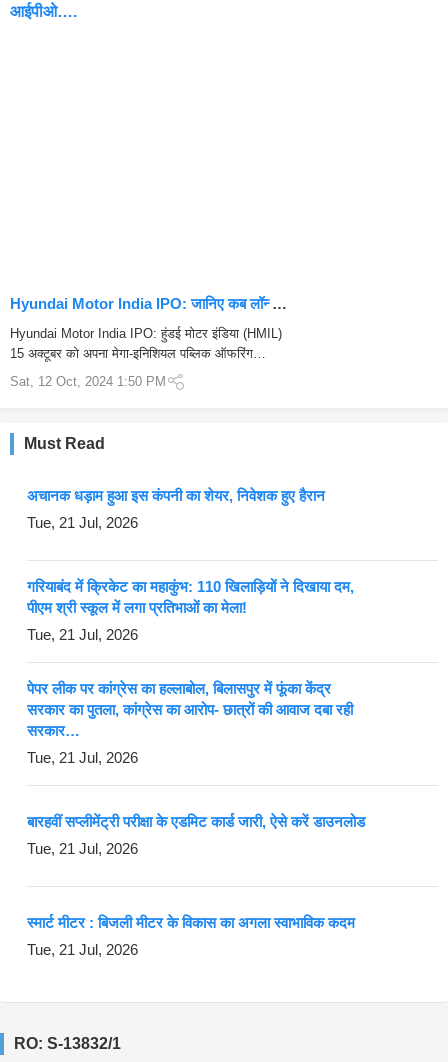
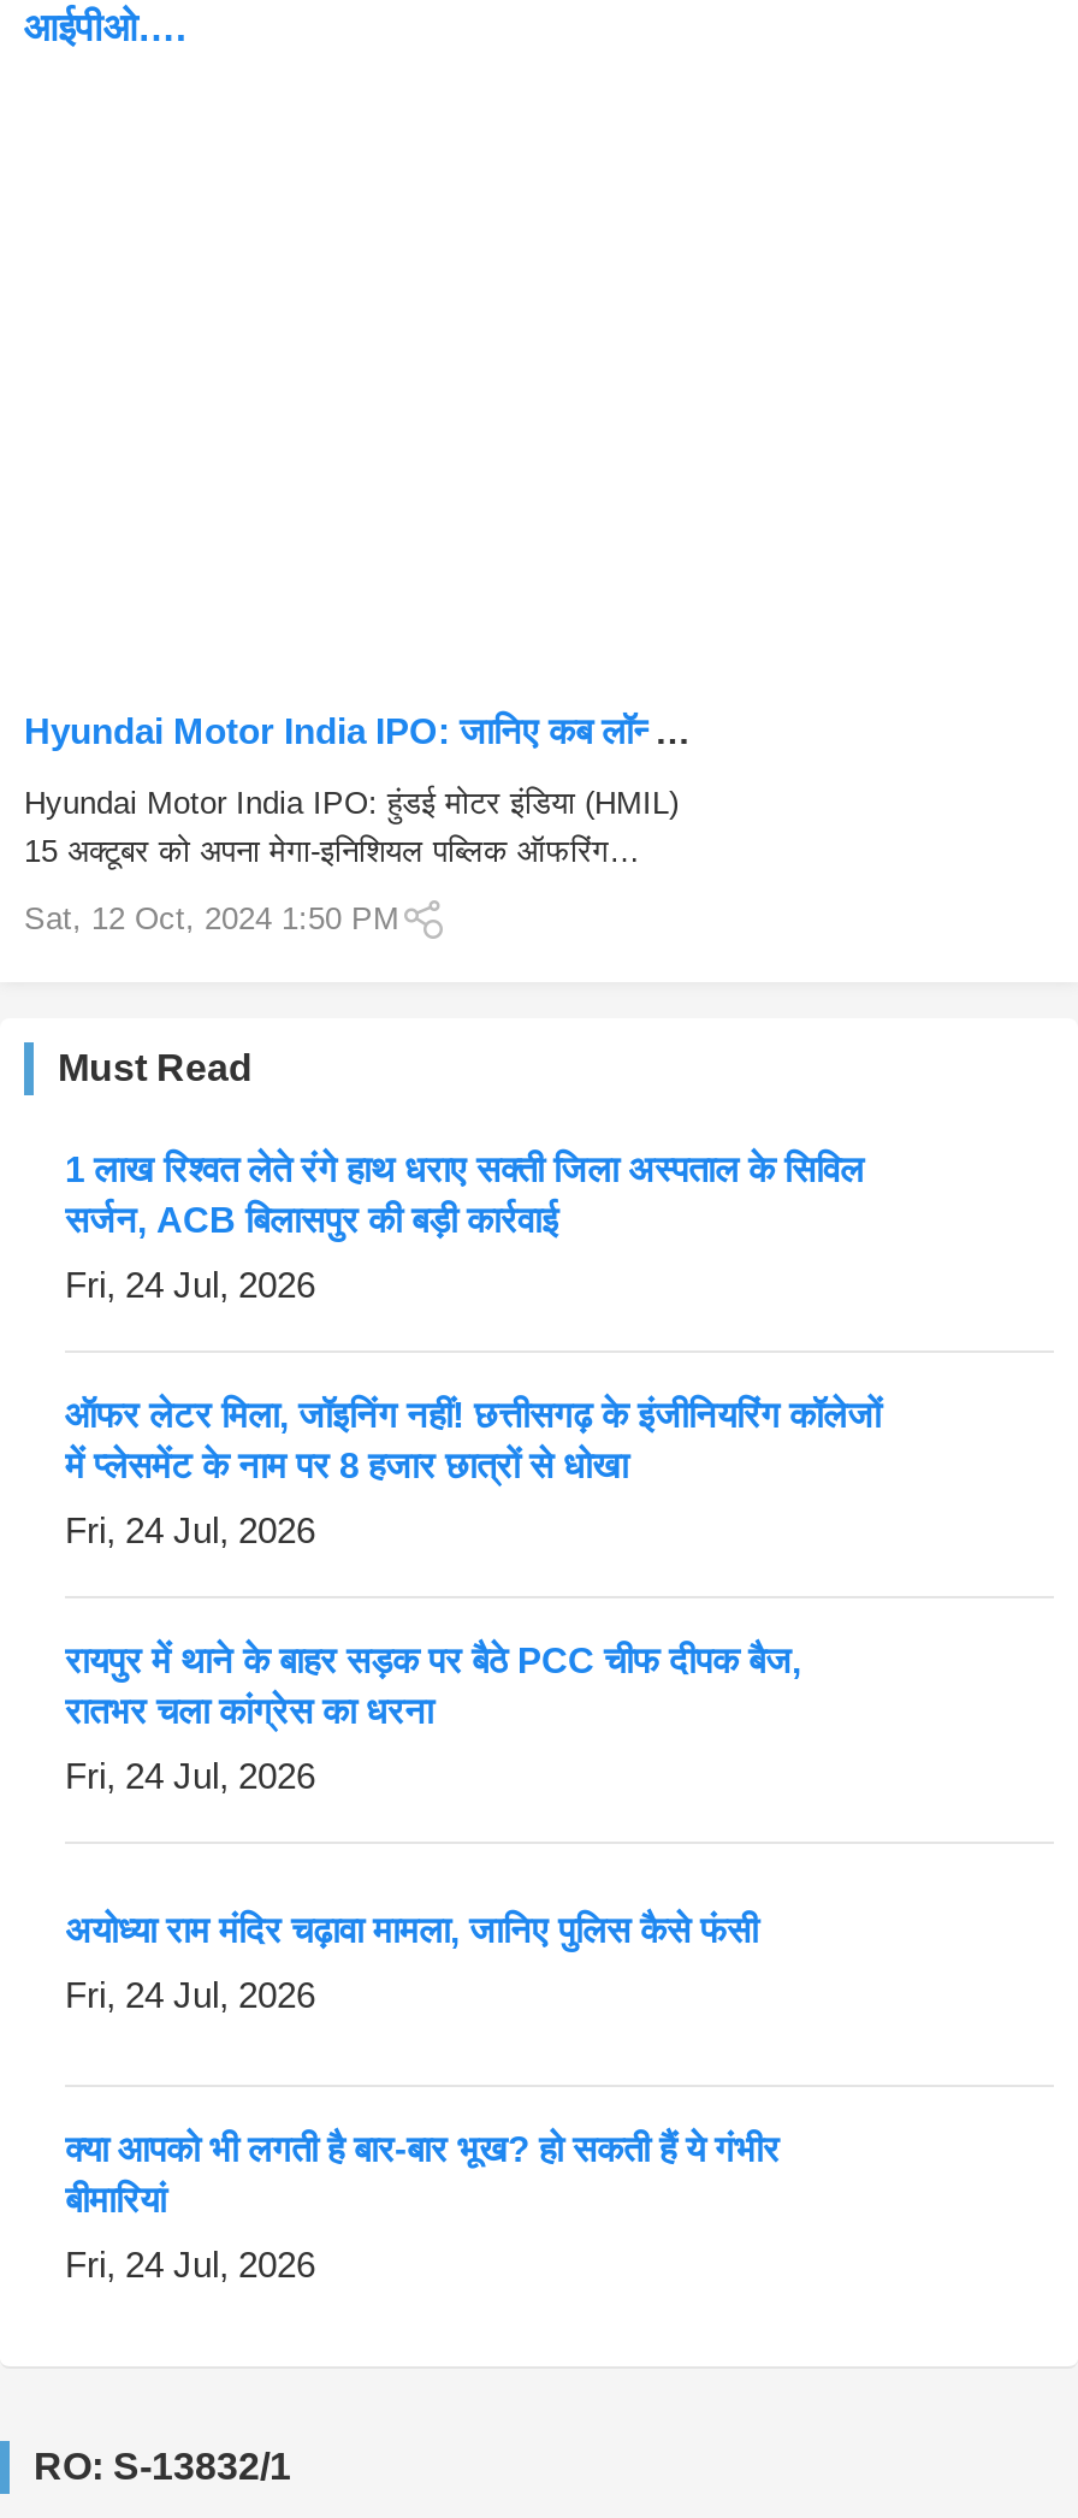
- अचानक धड़ाम हुआ इस कंपनी का शेयर, निवेशक हुए हैरान
+ 1 लाख रिश्वत लेते रंगे हाथ धराए सक्ती जिला अस्पताल के सिविल
+ सर्जन, ACB बिलासपुर की बड़ी कार्रवाई

- Tue, 21 Jul, 2026
+ Fri, 24 Jul, 2026

- गरियाबंद में क्रिकेट का महाकुंभ: 110 खिलाड़ियों ने दिखाया दम,
- पीएम श्री स्कूल में लगा प्रतिभाओं का मेला!
+ ऑफर लेटर मिला, जॉइनिंग नहीं! छत्तीसगढ़ के इंजीनियरिंग कॉलेजों
+ में प्लेसमेंट के नाम पर 8 हजार छात्रों से धोखा

- Tue, 21 Jul, 2026
+ Fri, 24 Jul, 2026

- पेपर लीक पर कांग्रेस का हल्लाबोल, बिलासपुर में फूंका केंद्र
- सरकार का पुतला, कांग्रेस का आरोप- छात्रों की आवाज दबा रही
- सरकार…
+ रायपुर में थाने के बाहर सड़क पर बैठे PCC चीफ दीपक बैज,
+ रातभर चला कांग्रेस का धरना

- Tue, 21 Jul, 2026
+ Fri, 24 Jul, 2026

- बारहवीं सप्लीमेंट्री परीक्षा के एडमिट कार्ड जारी, ऐसे करें डाउनलोड
+ अयोध्या राम मंदिर चढ़ावा मामला, जानिए पुलिस कैसे फंसी

- Tue, 21 Jul, 2026
+ Fri, 24 Jul, 2026

- स्मार्ट मीटर : बिजली मीटर के विकास का अगला स्वाभाविक कदम
+ क्या आपको भी लगती है बार-बार भूख? हो सकती हैं ये गंभीर
+ बीमारियां

- Tue, 21 Jul, 2026
+ Fri, 24 Jul, 2026
